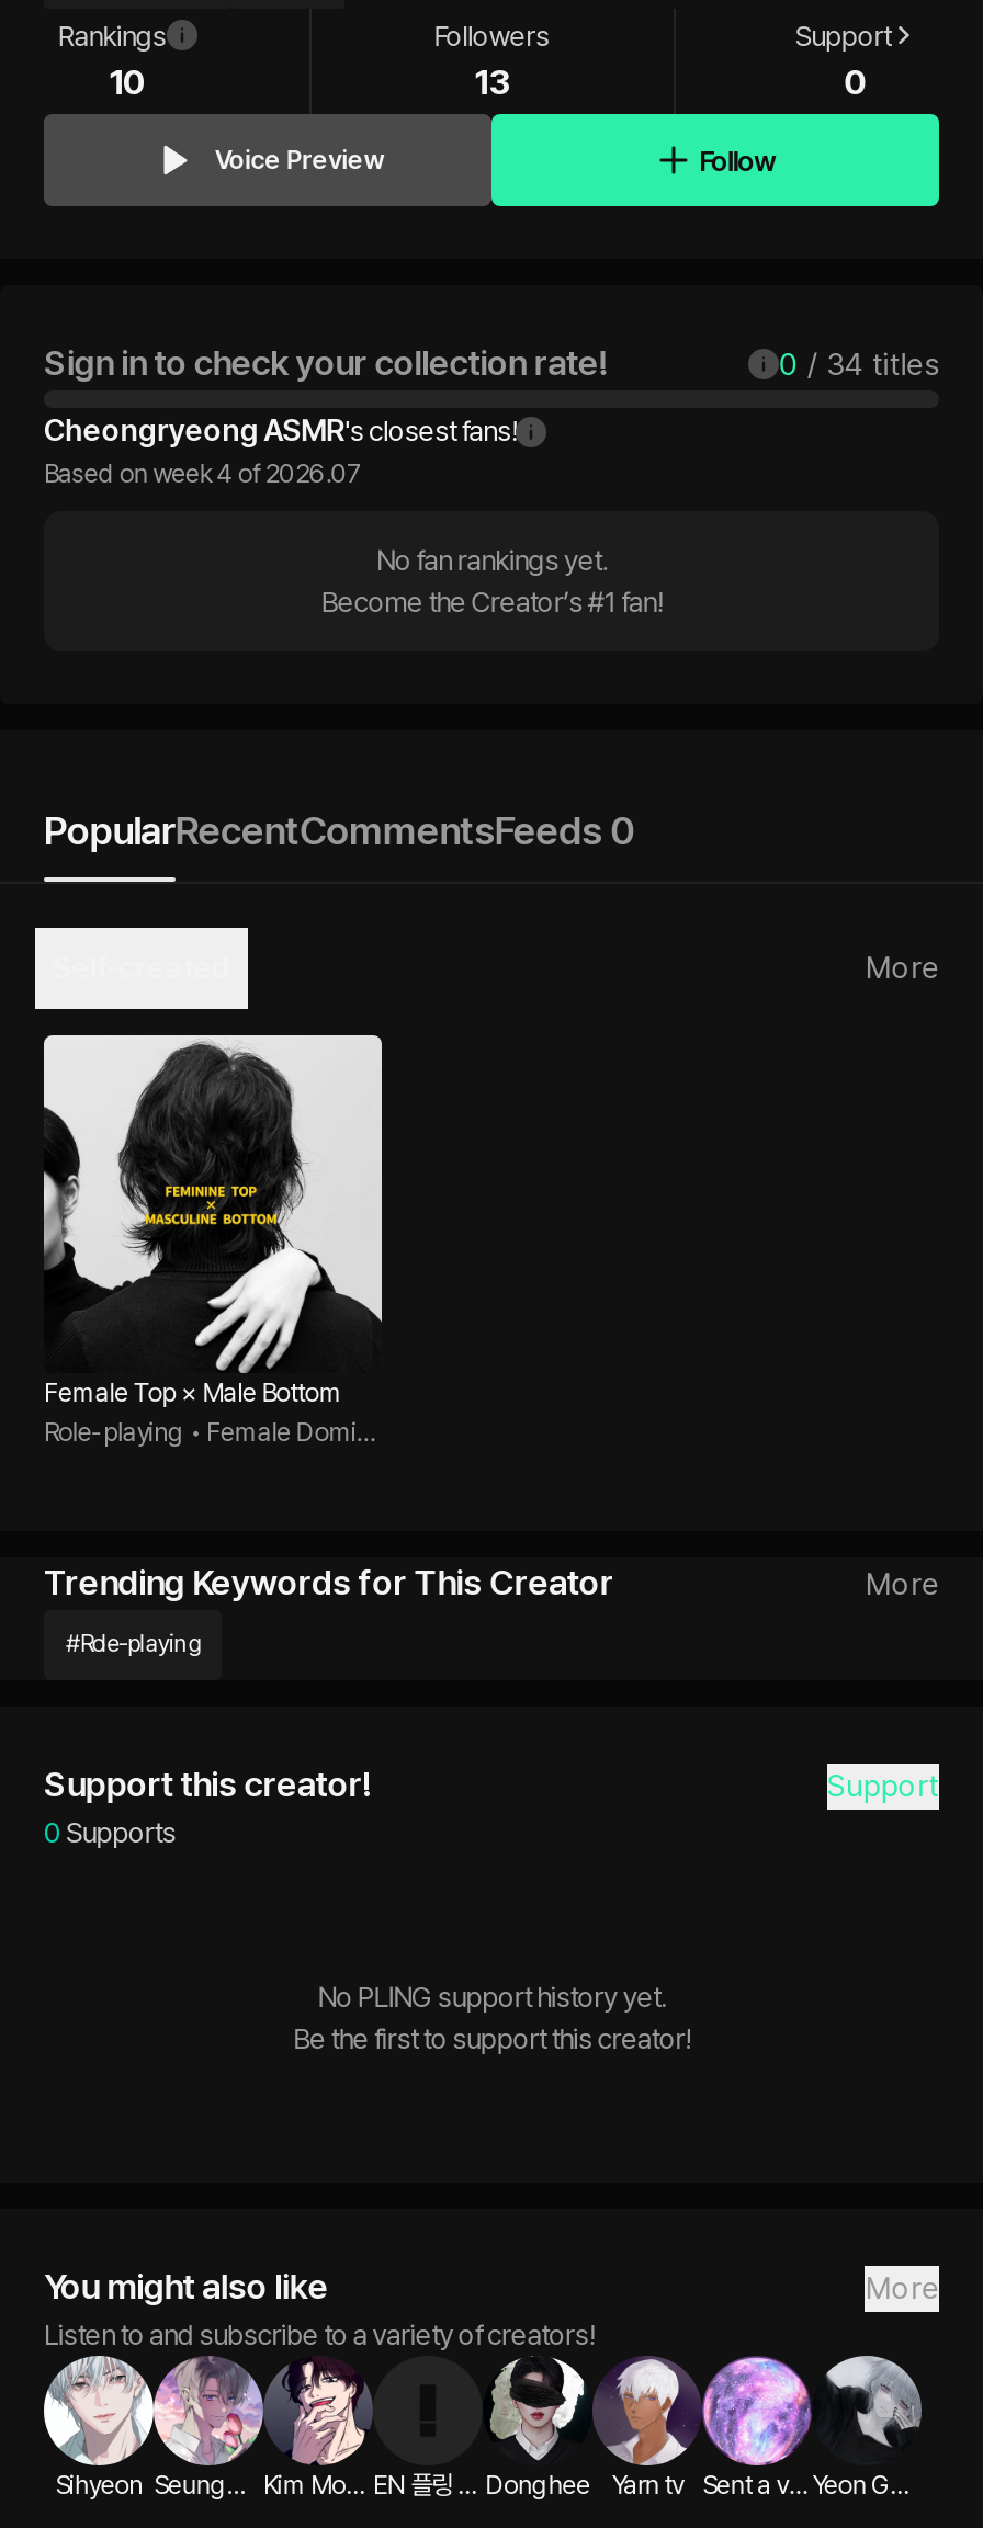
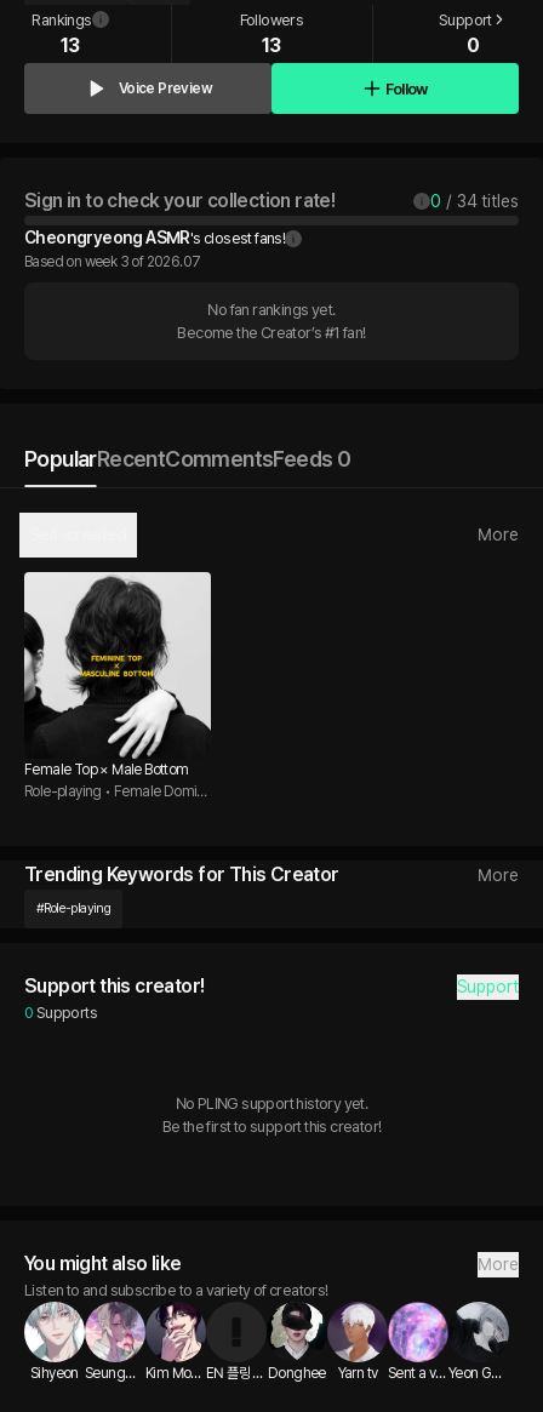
- 10
+ 13

- Based on week 4 of 2026.07
+ Based on week 3 of 2026.07
